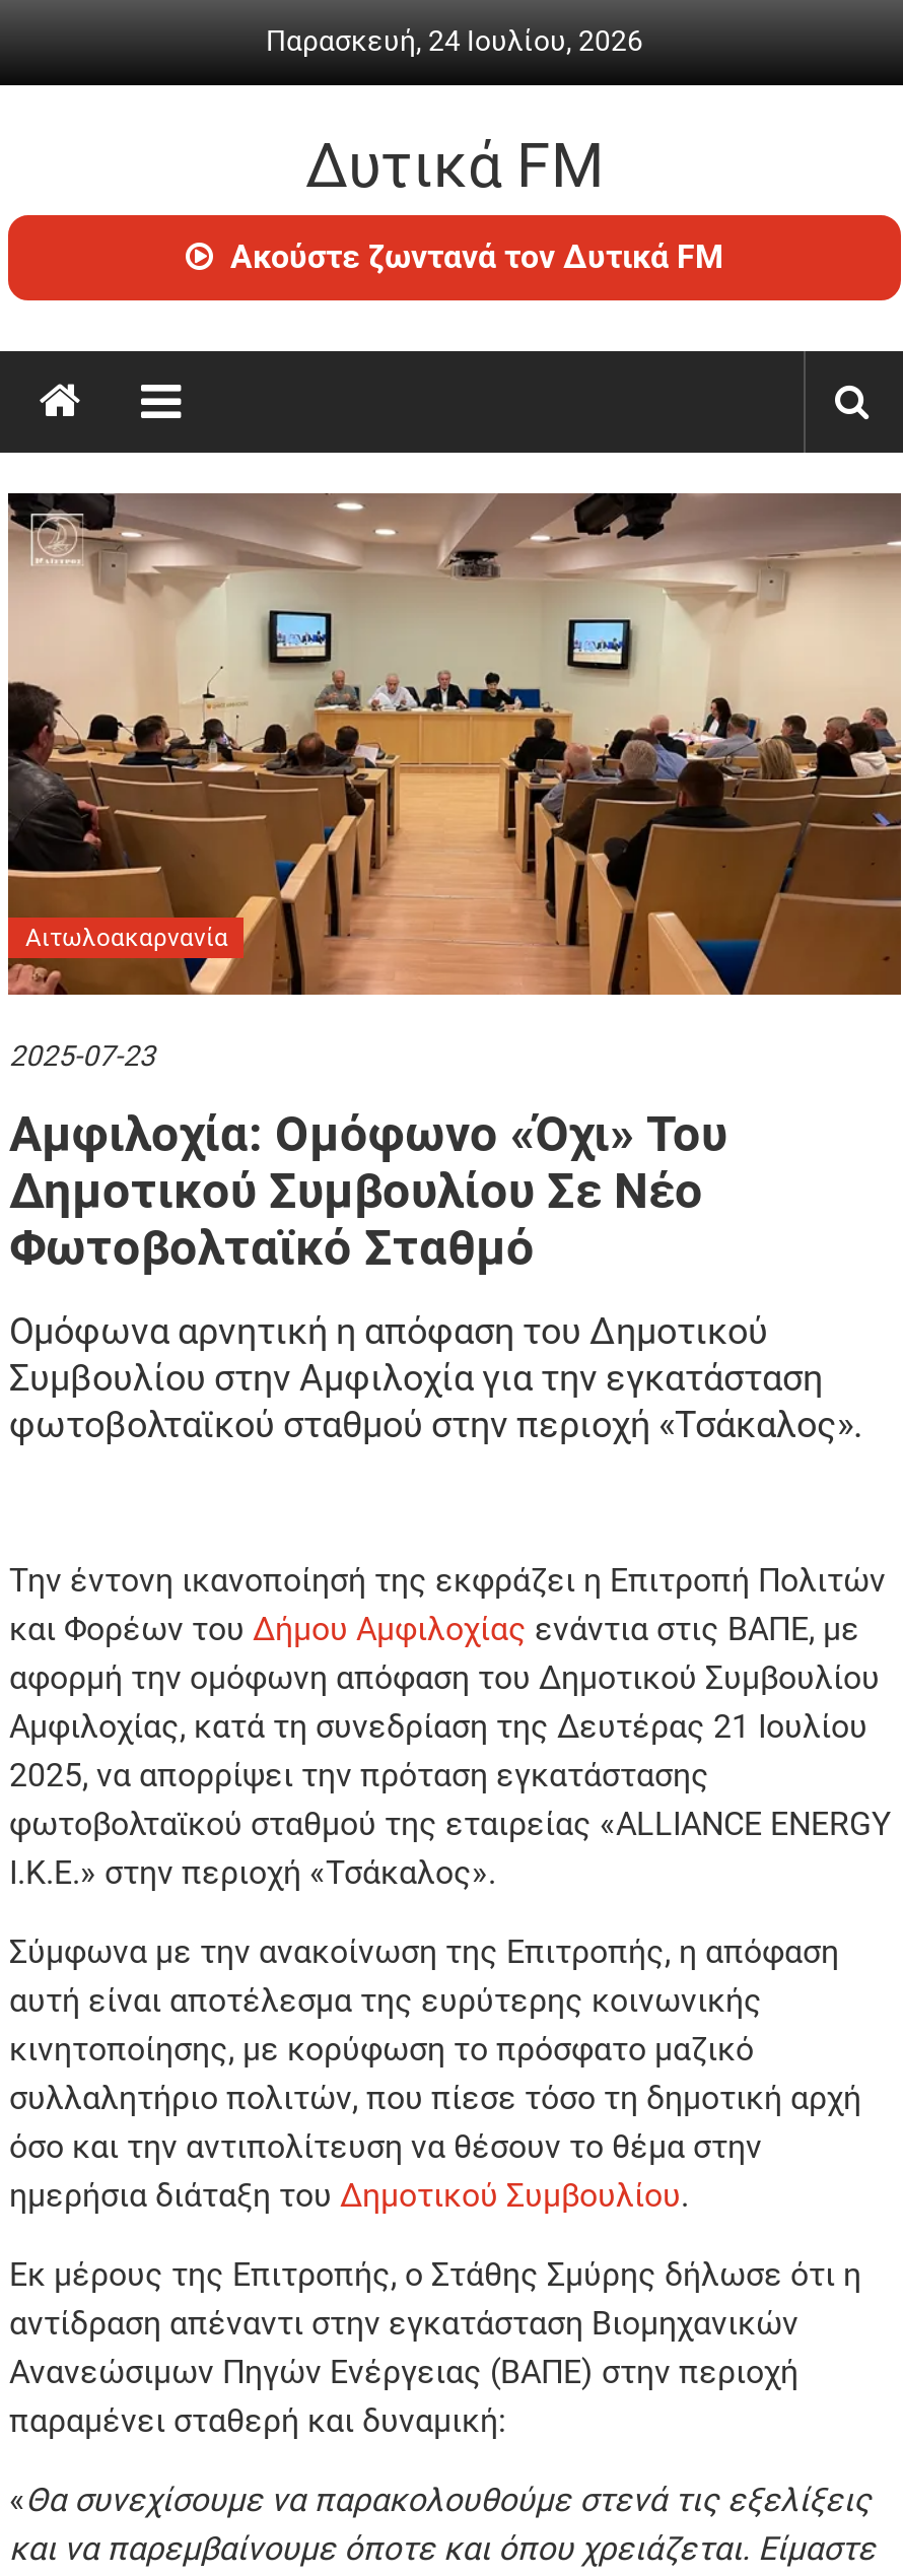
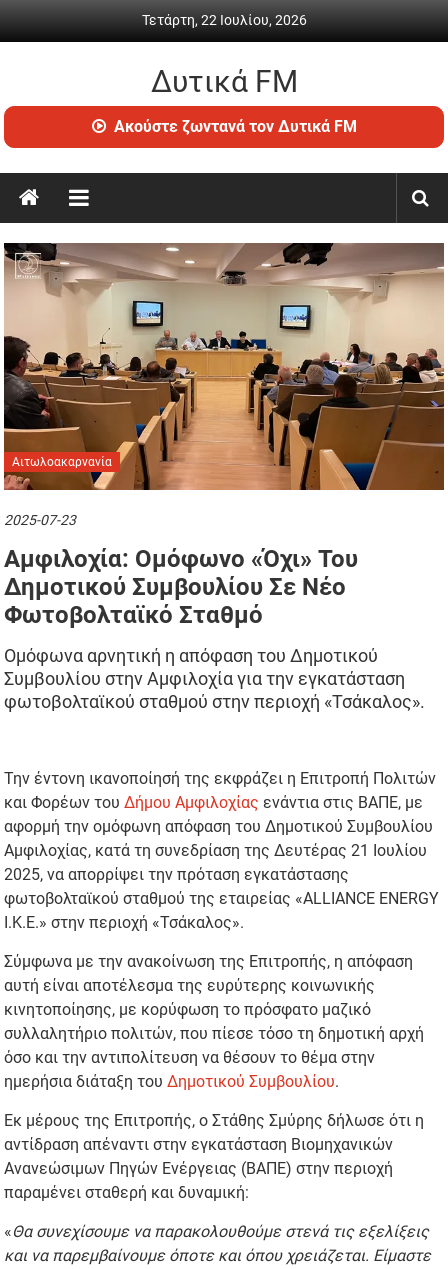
- Παρασκευή, 24 Ιουλίου, 2026
+ Τετάρτη, 22 Ιουλίου, 2026
